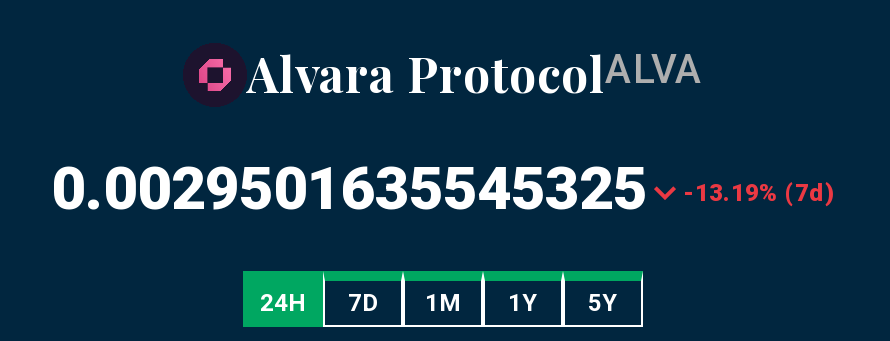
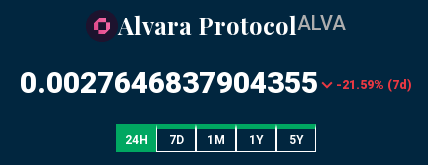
- 0.0029501635545325
+ 0.0027646837904355

- -13.19% (7d)
+ -21.59% (7d)
